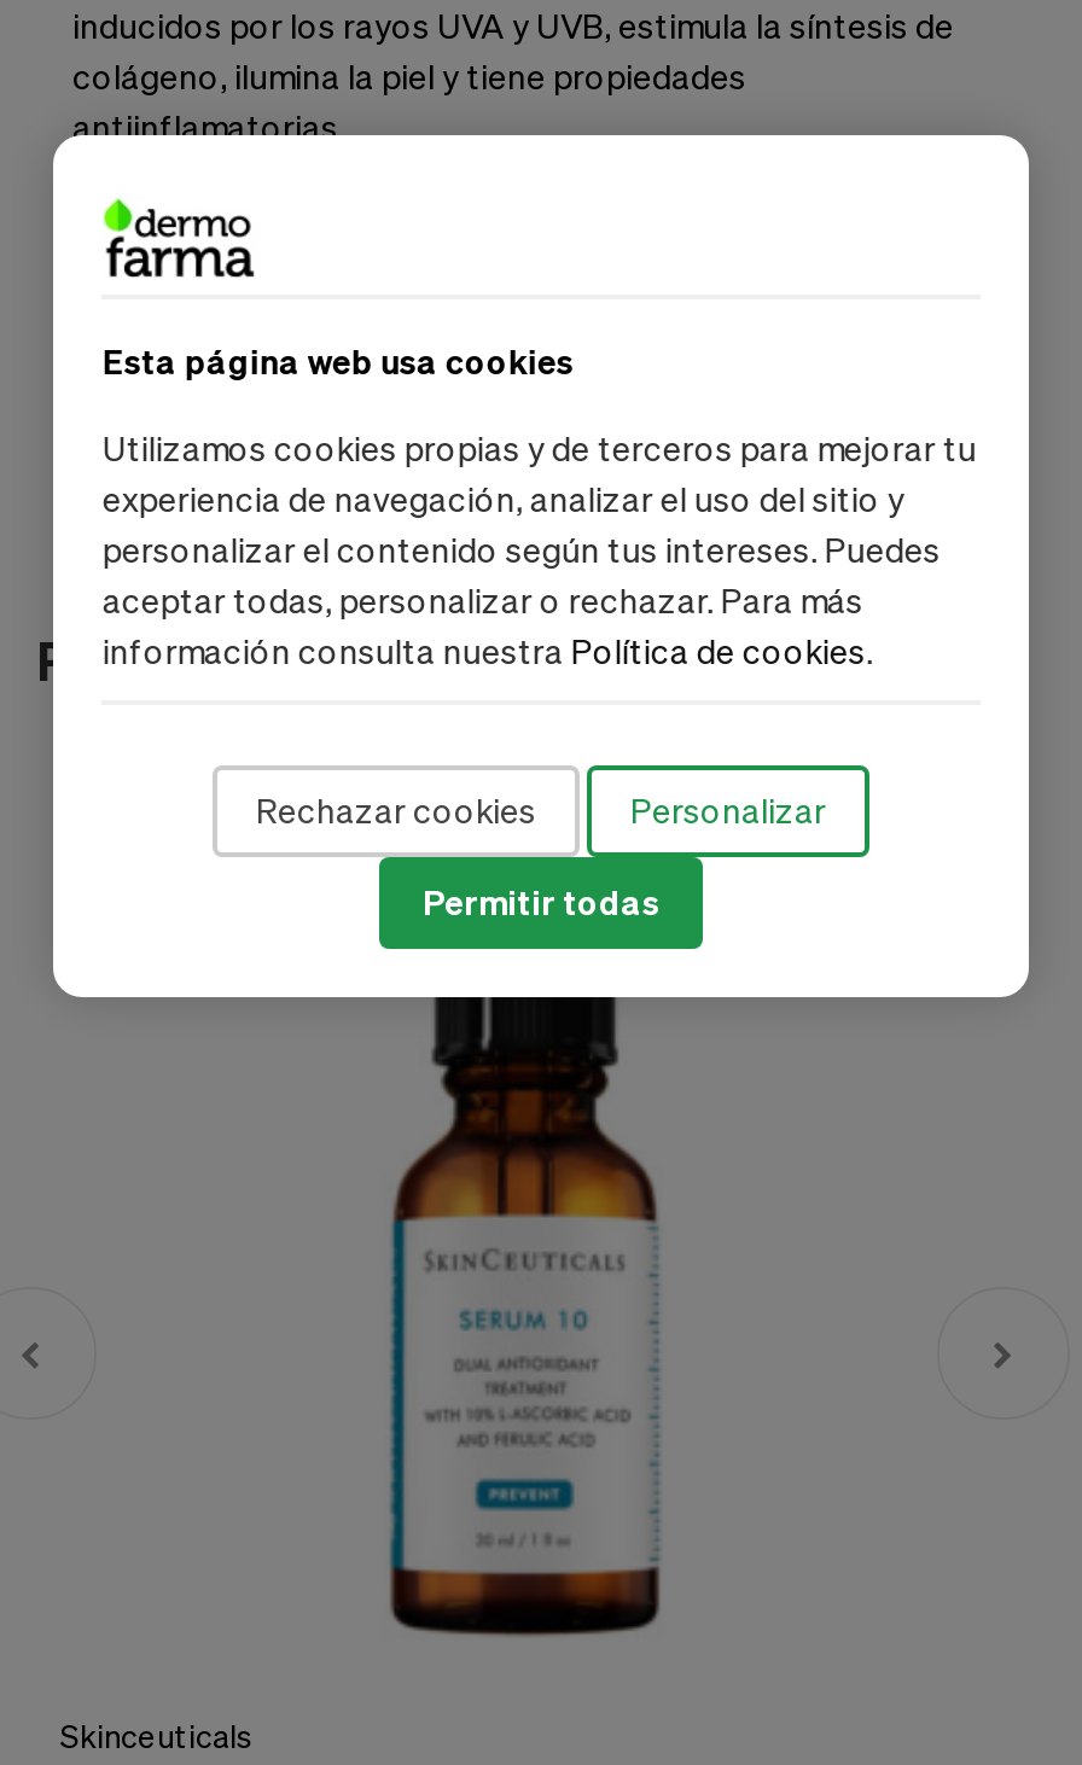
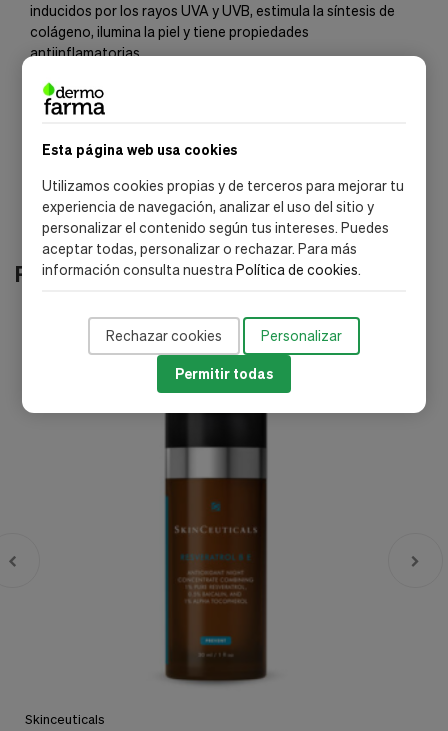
- [image]
+ [image]
